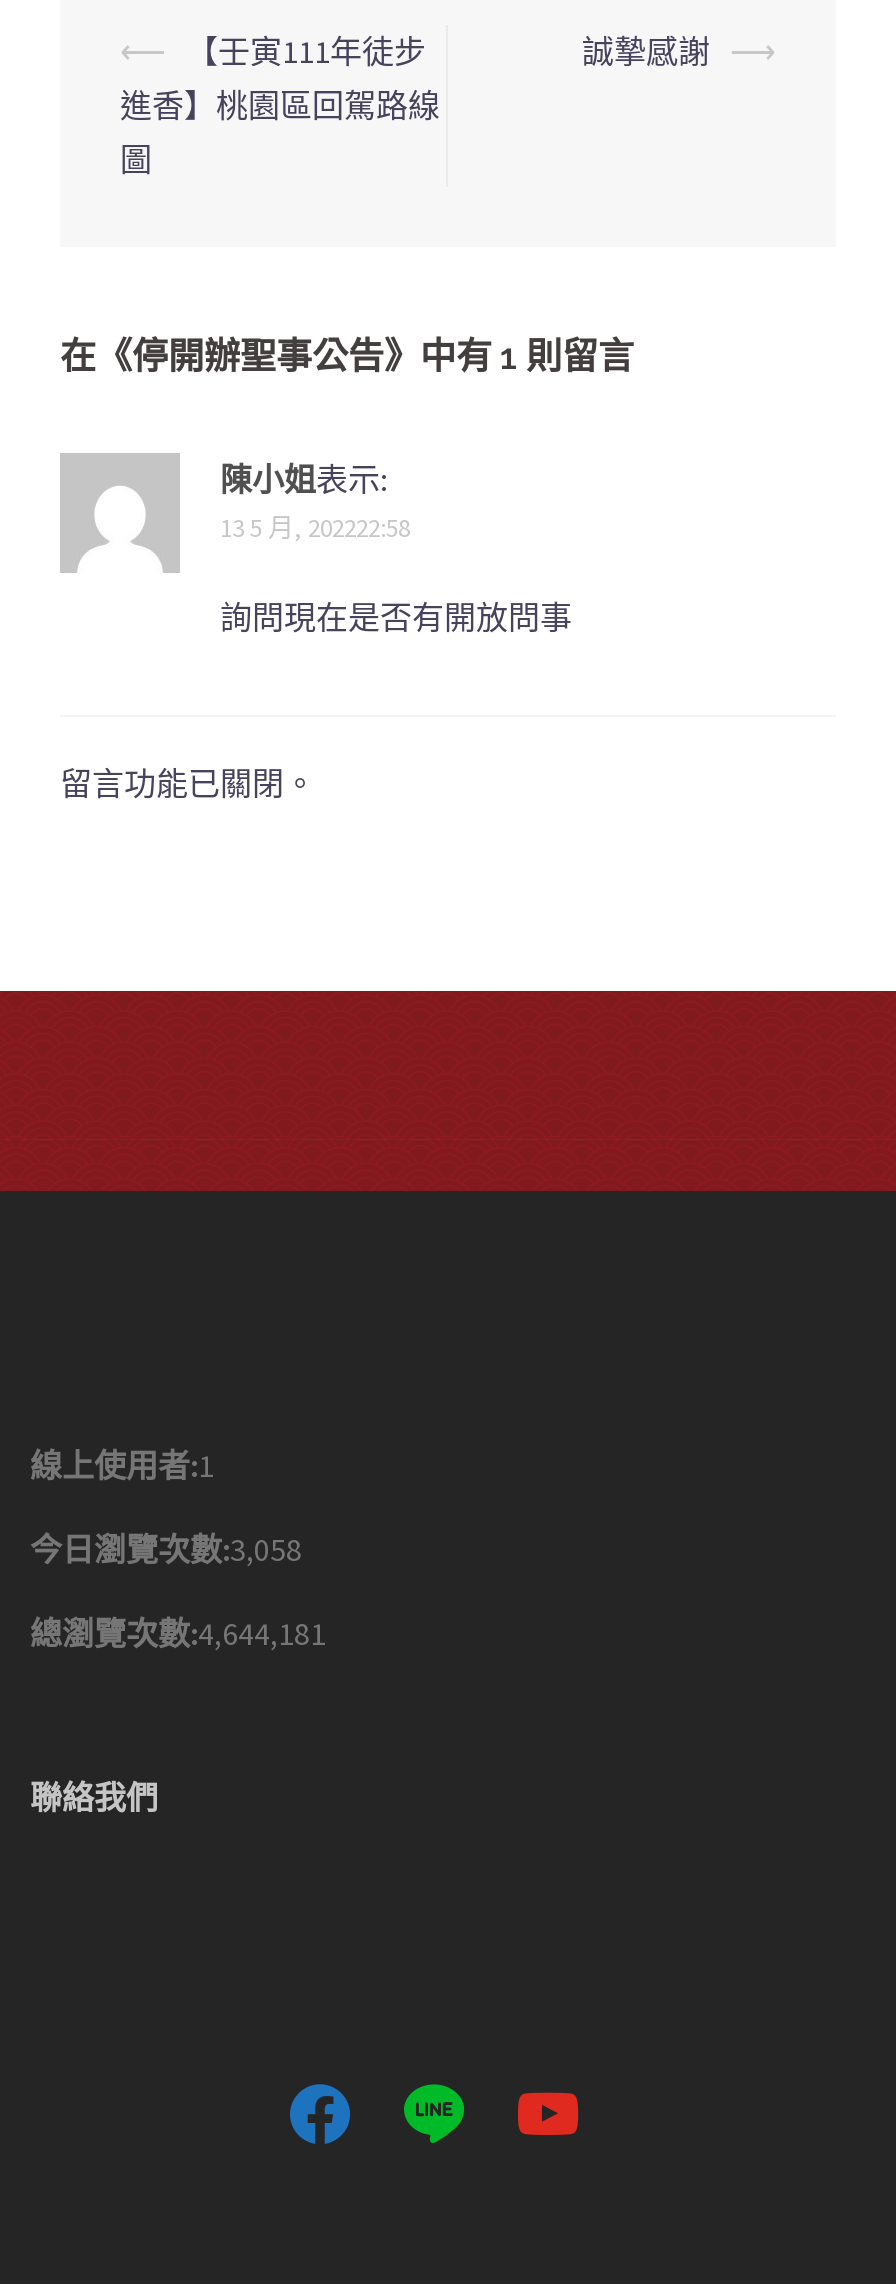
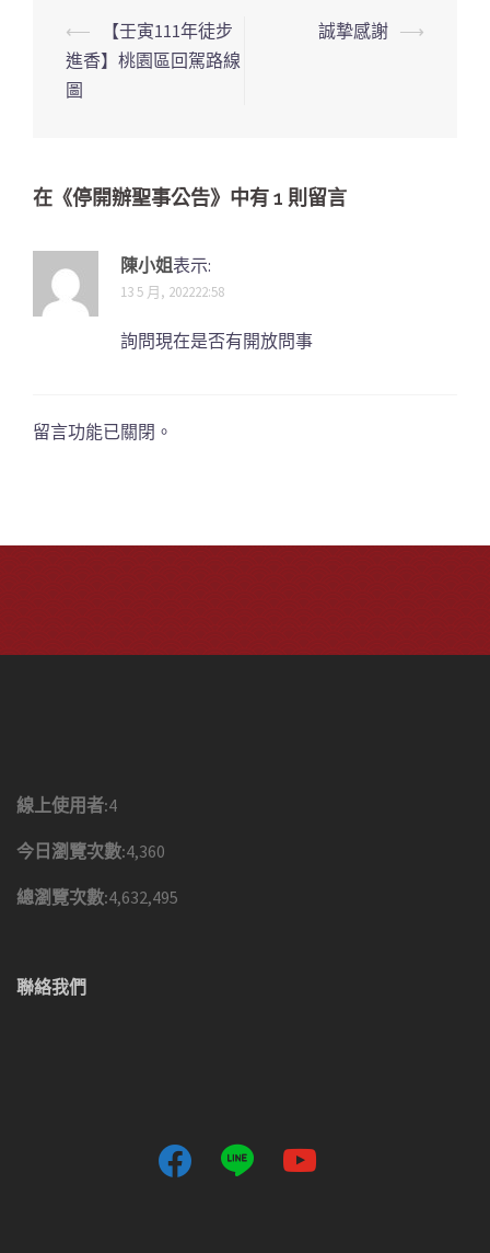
- 線上使用者:1
+ 線上使用者:4

- 今日瀏覽次數:3,058
+ 今日瀏覽次數:4,360

- 總瀏覽次數:4,644,181
+ 總瀏覽次數:4,632,495
